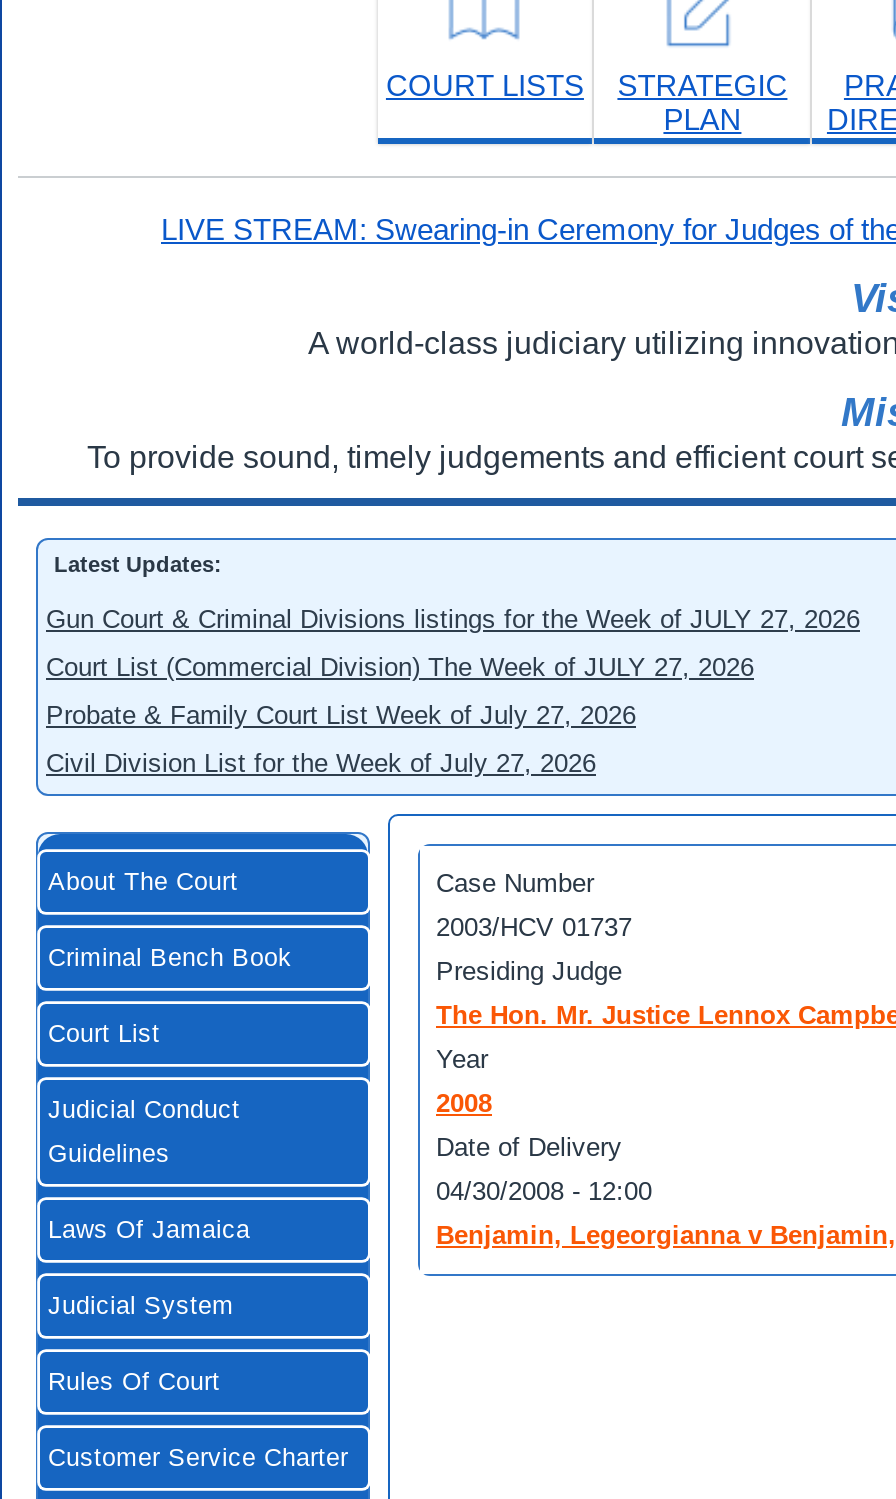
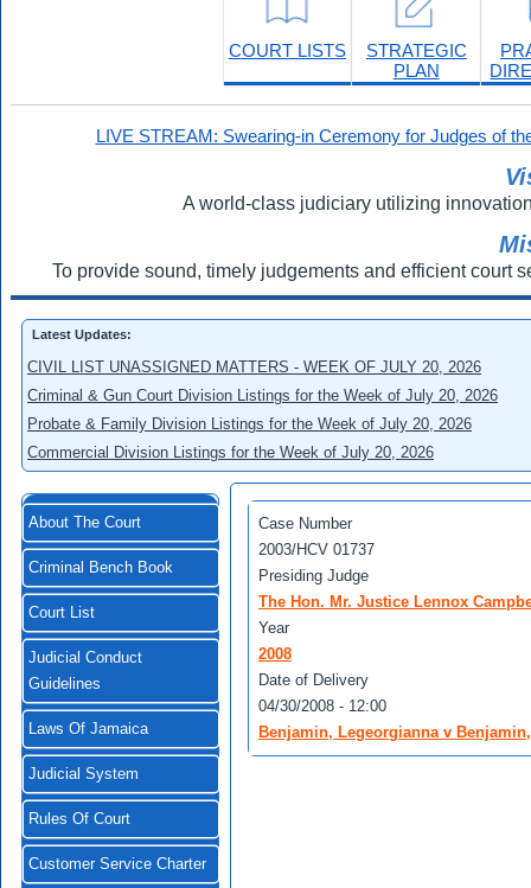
- Gun Court & Criminal Divisions listings for the Week of JULY 27, 2026
+ CIVIL LIST UNASSIGNED MATTERS - WEEK OF JULY 20, 2026

- Court List (Commercial Division) The Week of JULY 27, 2026
+ Criminal & Gun Court Division Listings for the Week of July 20, 2026

- Probate & Family Court List Week of July 27, 2026
+ Probate & Family Division Listings for the Week of July 20, 2026

- Civil Division List for the Week of July 27, 2026
+ Commercial Division Listings for the Week of July 20, 2026
